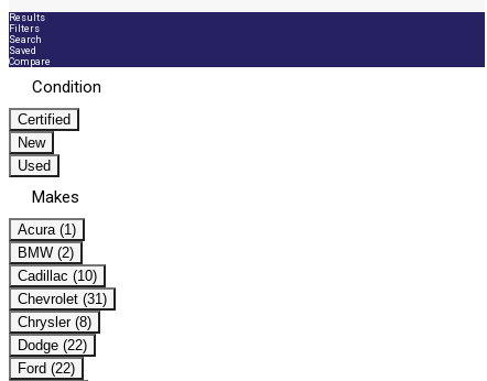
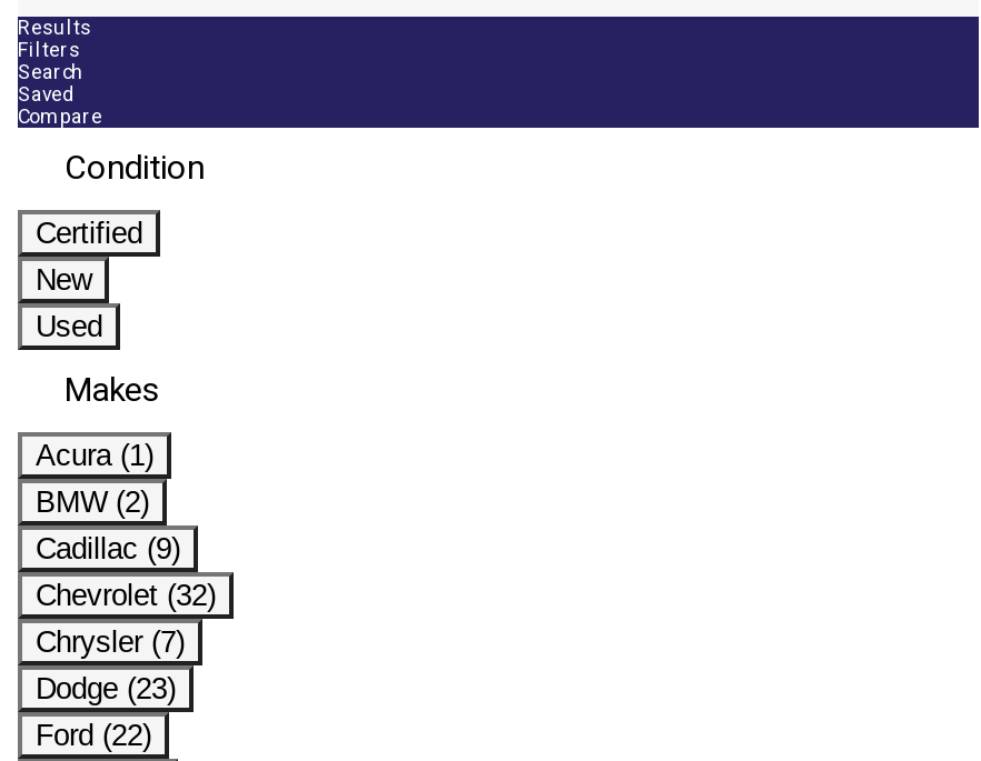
- Cadillac (10)
+ Cadillac (9)

- Chevrolet (31)
+ Chevrolet (32)

- Chrysler (8)
+ Chrysler (7)

- Dodge (22)
+ Dodge (23)
